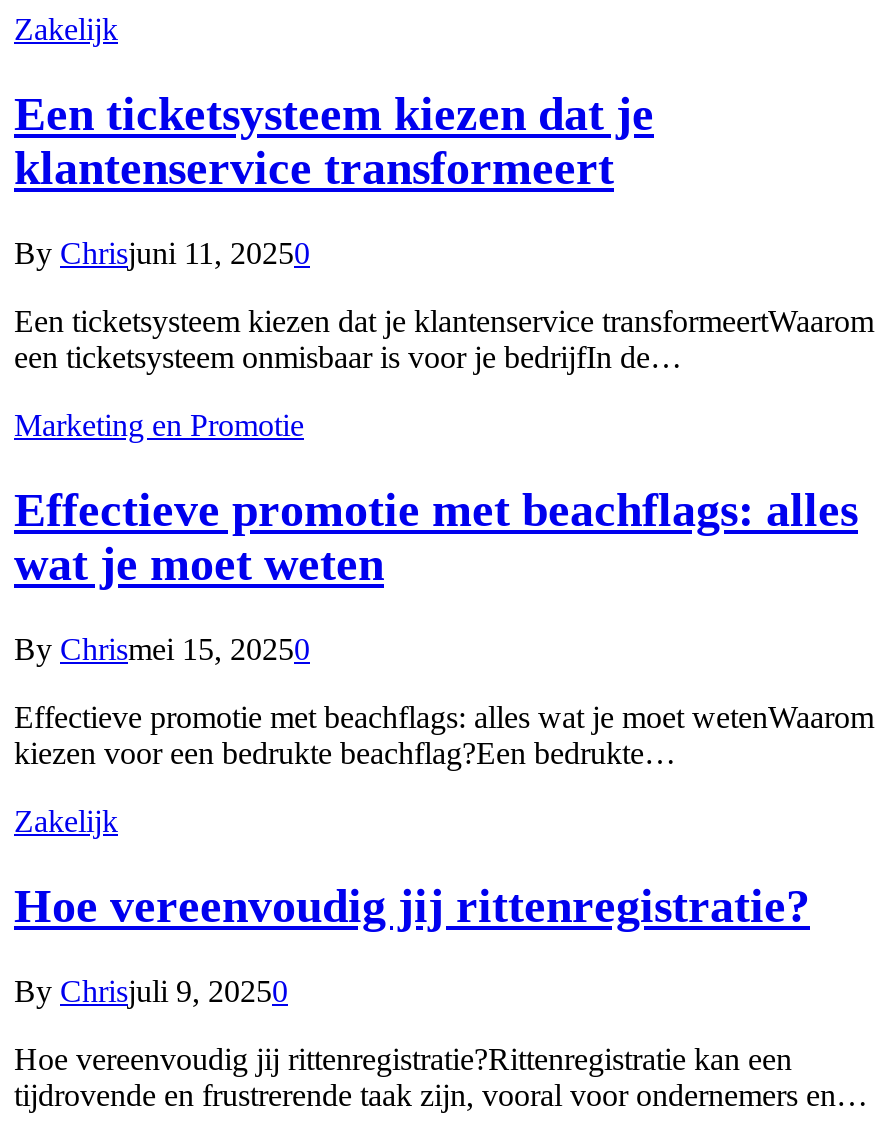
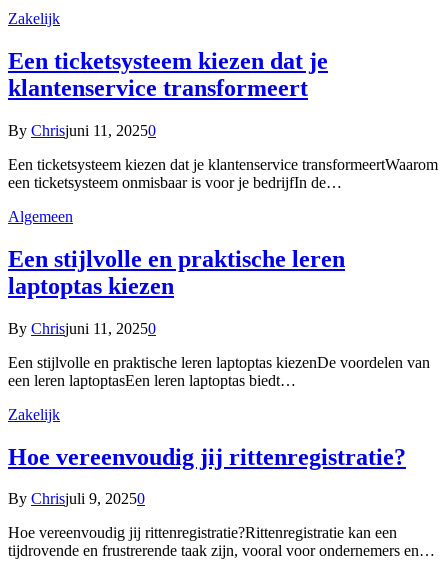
- Marketing en Promotie
+ Algemeen

- Effectieve promotie met beachflags: alles
- wat je moet weten
+ Een stijlvolle en praktische leren
+ laptoptas kiezen

- By Chrismei 15, 20250
+ By Chrisjuni 11, 20250

- Effectieve promotie met beachflags: alles wat je moet wetenWaarom
- kiezen voor een bedrukte beachflag?Een bedrukte…
+ Een stijlvolle en praktische leren laptoptas kiezenDe voordelen van
+ een leren laptoptasEen leren laptoptas biedt…
